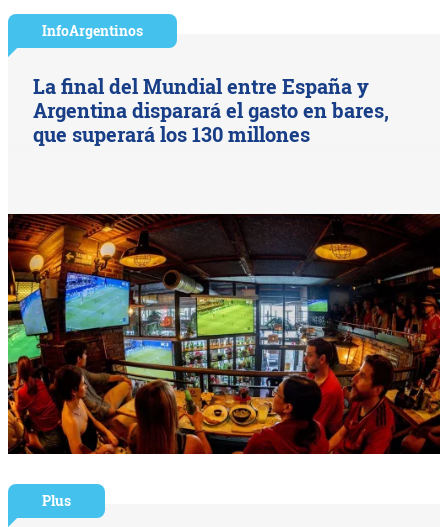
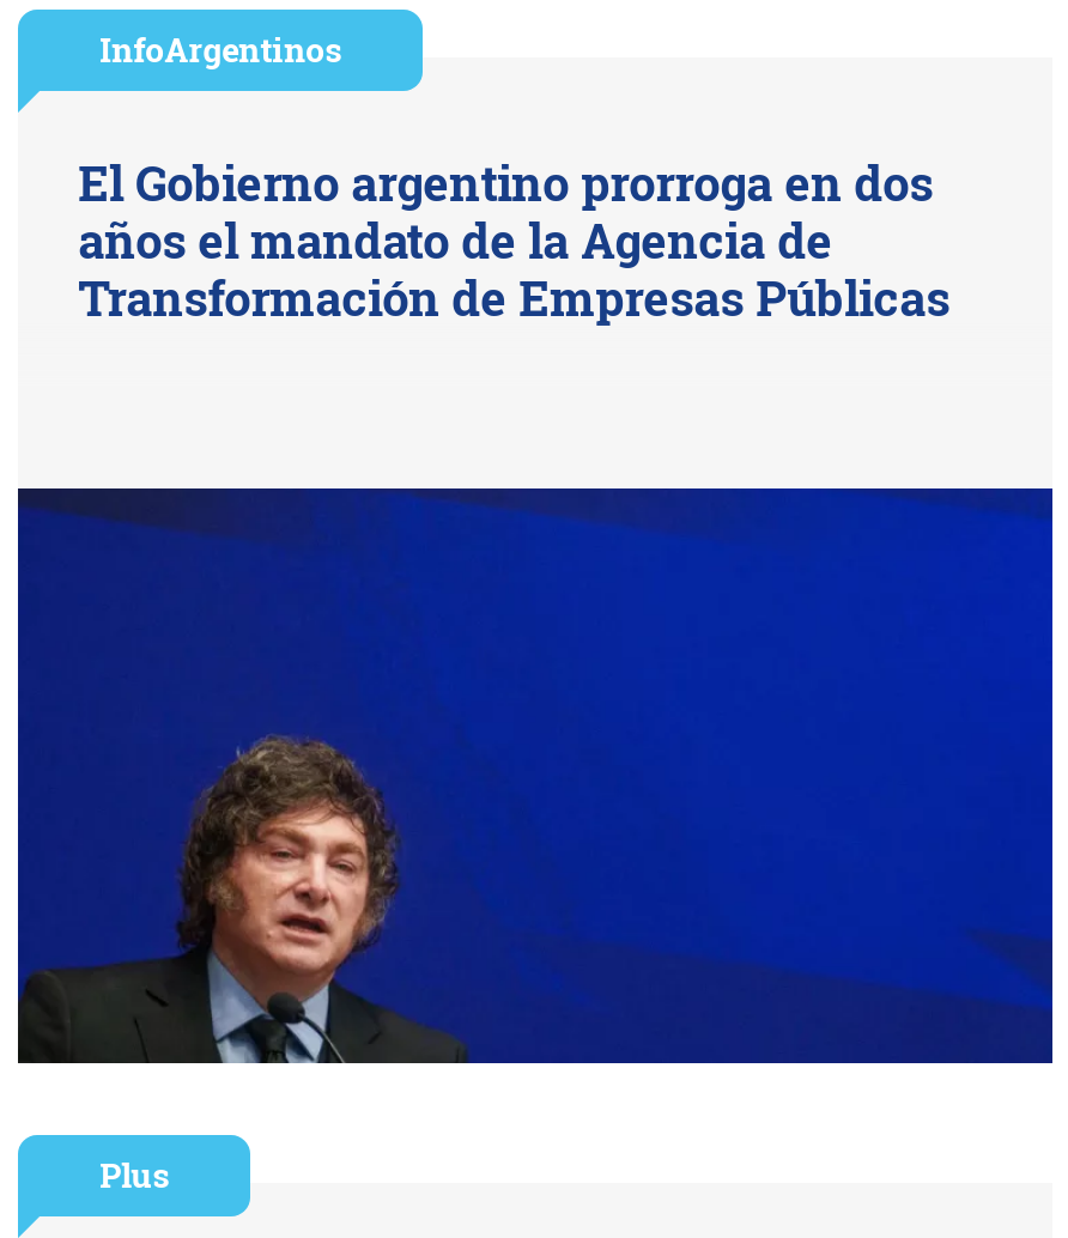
- La final del Mundial entre España y
- Argentina disparará el gasto en bares,
- que superará los 130 millones
+ El Gobierno argentino prorroga en dos
+ años el mandato de la Agencia de
+ Transformación de Empresas Públicas

- [image]
+ [image]
